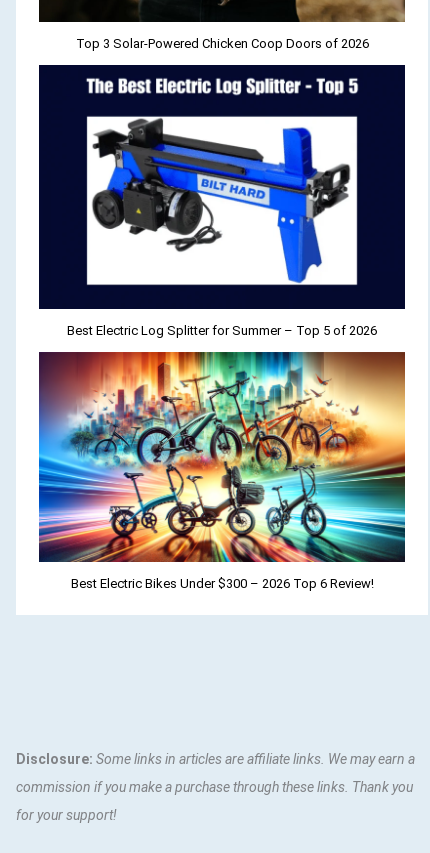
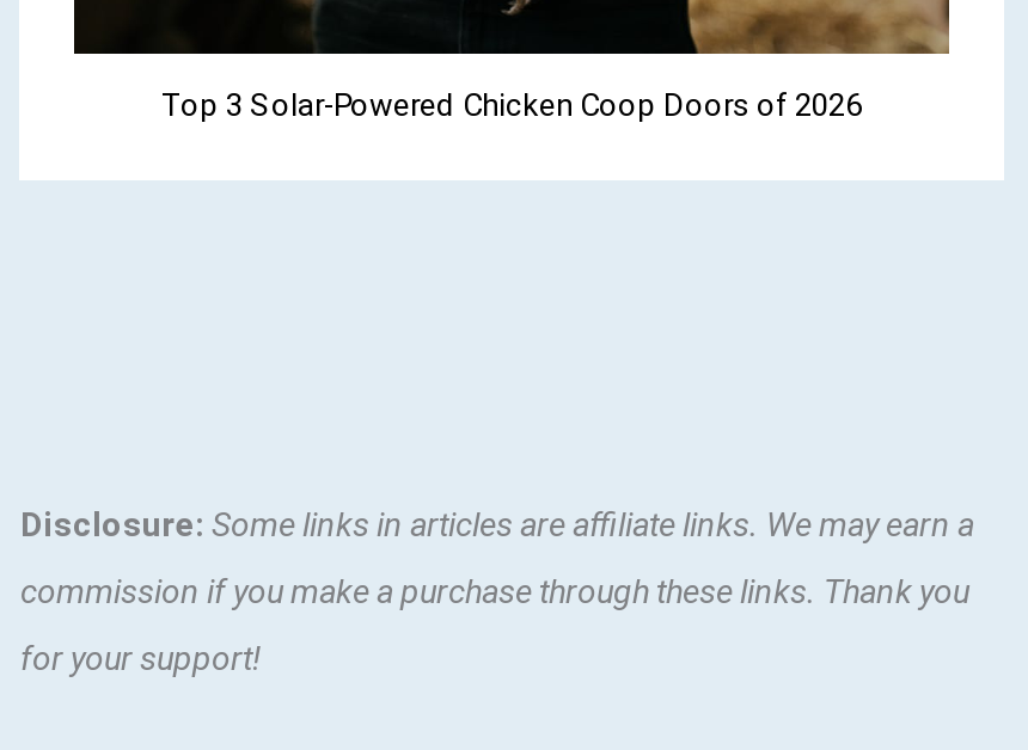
- [image]
- Best Electric Log Splitter for Summer – Top 5 of 2026

- [image]
- Best Electric Bikes Under $300 – 2026 Top 6 Review!
